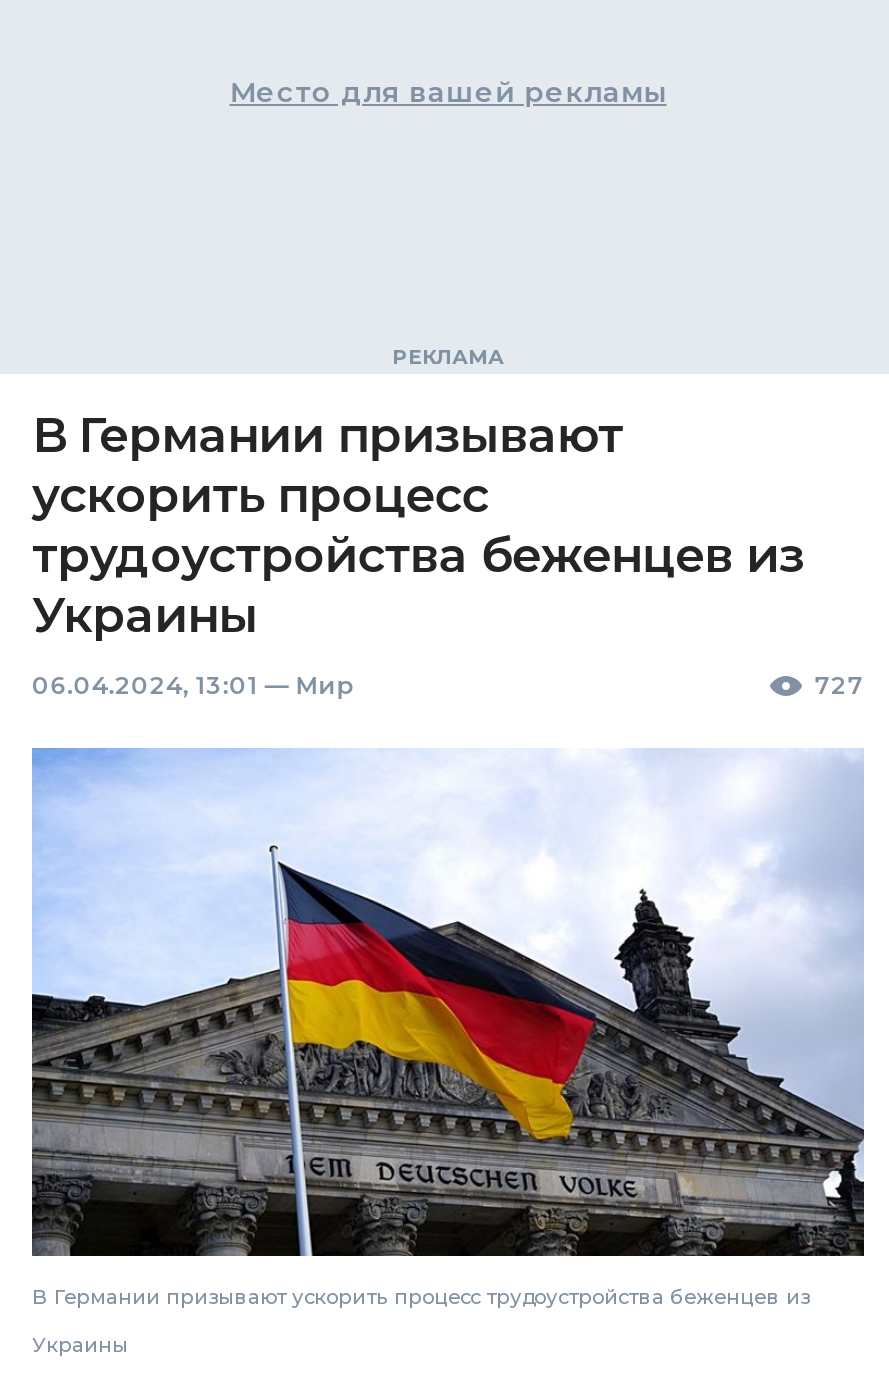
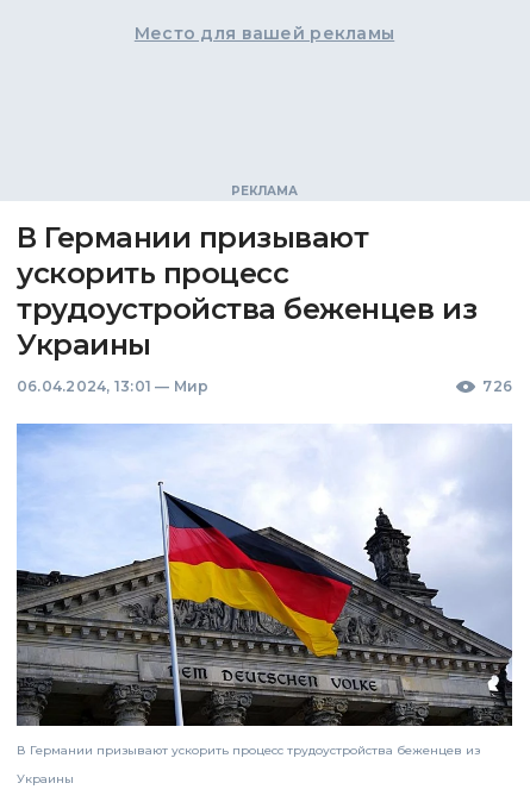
- 727
+ 726
